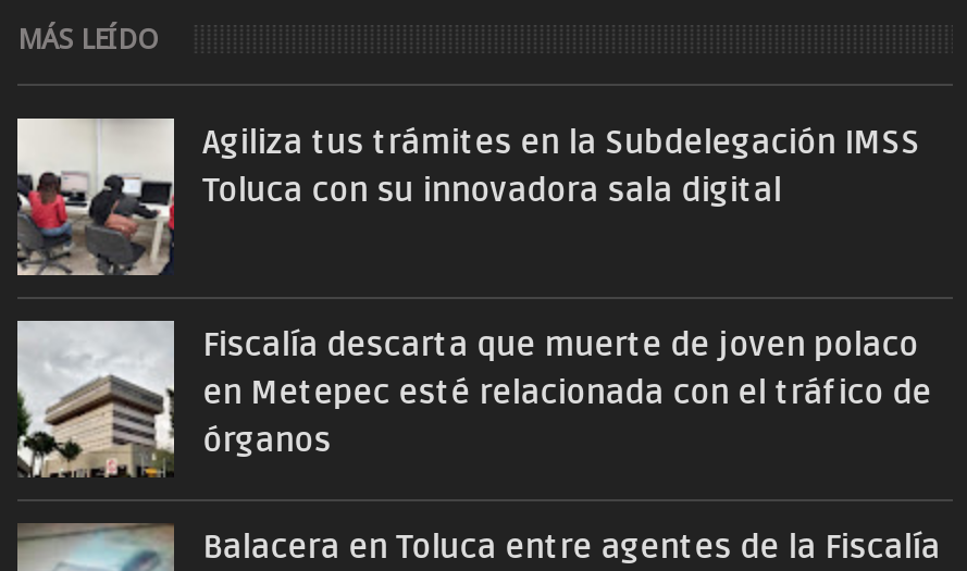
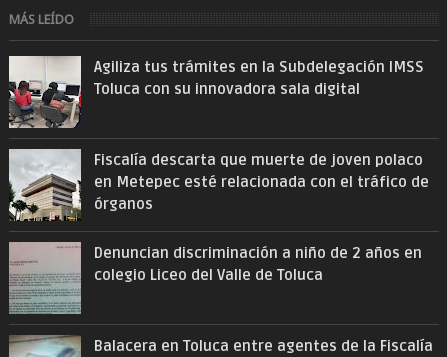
+ [image]
+ Denuncian discriminación a niño de 2 años en
+ colegio Liceo del Valle de Toluca
